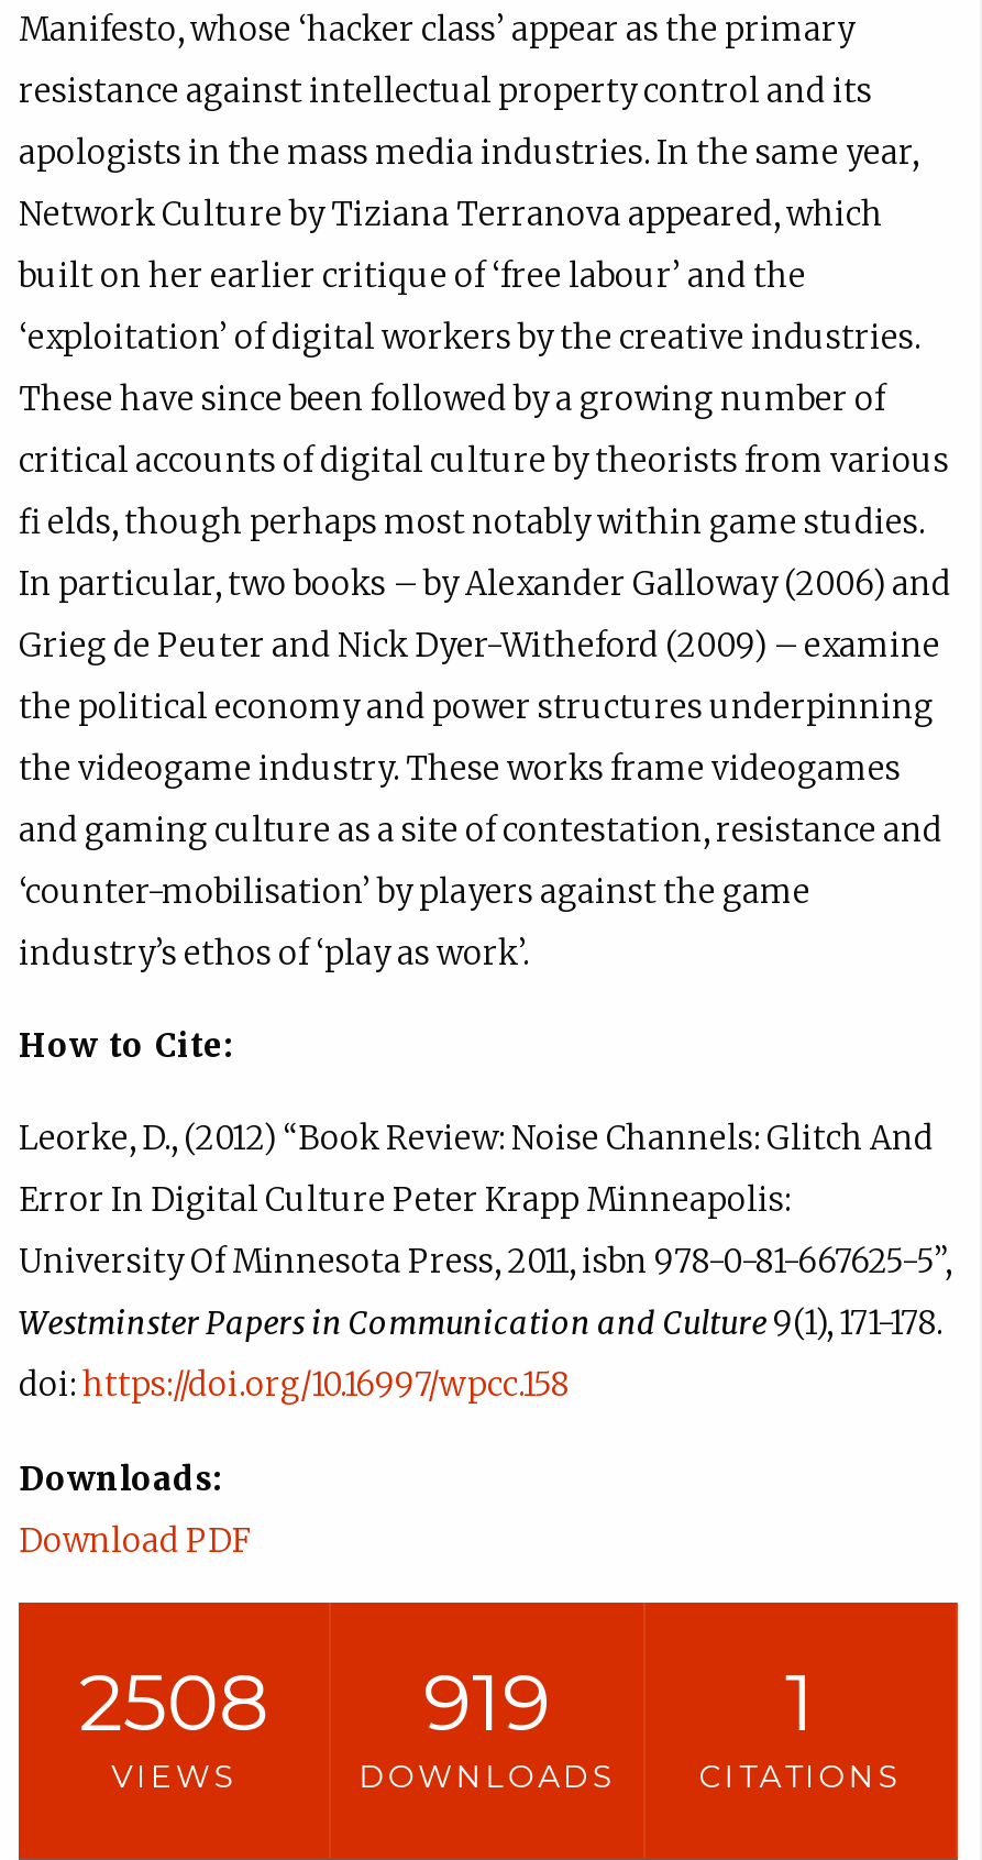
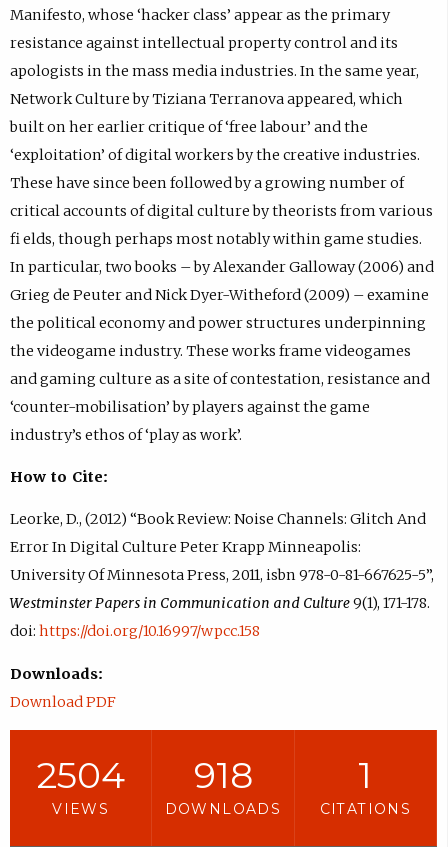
- 2508
+ 2504

- 919
+ 918
